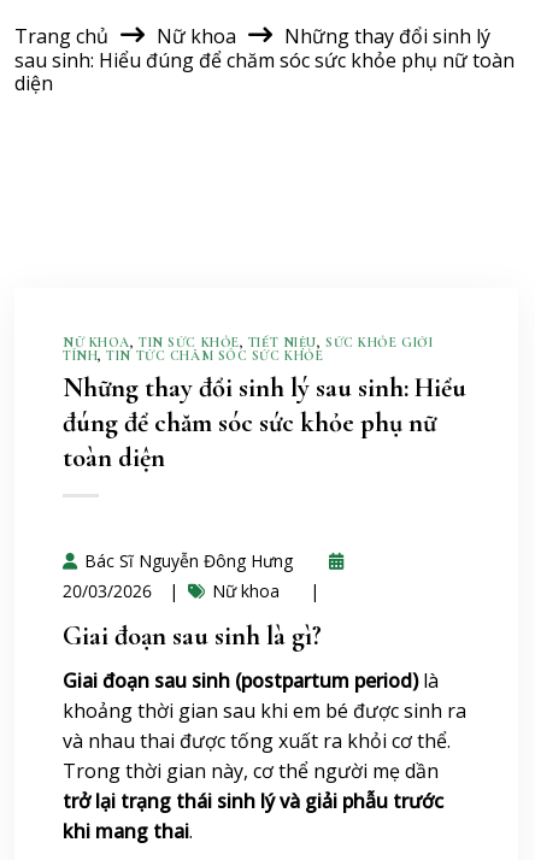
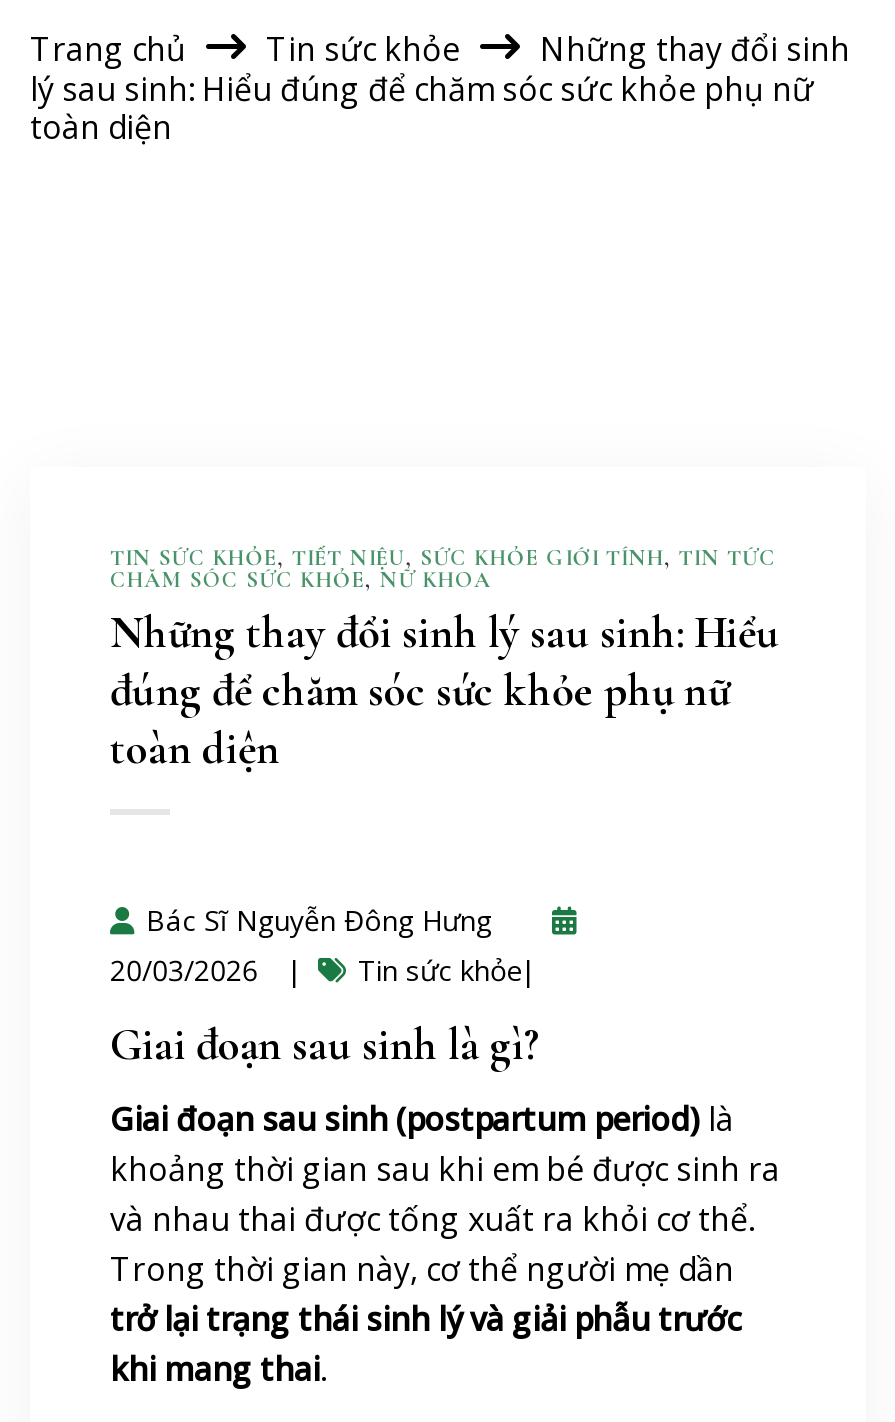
- Nữ khoa
- Những thay đổi sinh lý
- sau sinh: Hiểu đúng để chăm sóc sức khỏe phụ nữ toàn
- diện
+ Tin sức khỏe
+ Những thay đổi sinh
+ lý sau sinh: Hiểu đúng để chăm sóc sức khỏe phụ nữ
+ toàn diện

- NỮ KHOA, TIN SỨC KHỎE, TIẾT NIỆU, SỨC KHỎE GIỚI
- TÍNH, TIN TỨC CHĂM SÓC SỨC KHỎE
+ TIN SỨC KHỎE, TIẾT NIỆU, SỨC KHỎE GIỚI TÍNH, TIN TỨC
+ CHĂM SÓC SỨC KHỎE, NỮ KHOA

- Nữ khoa
+ Tin sức khỏe
